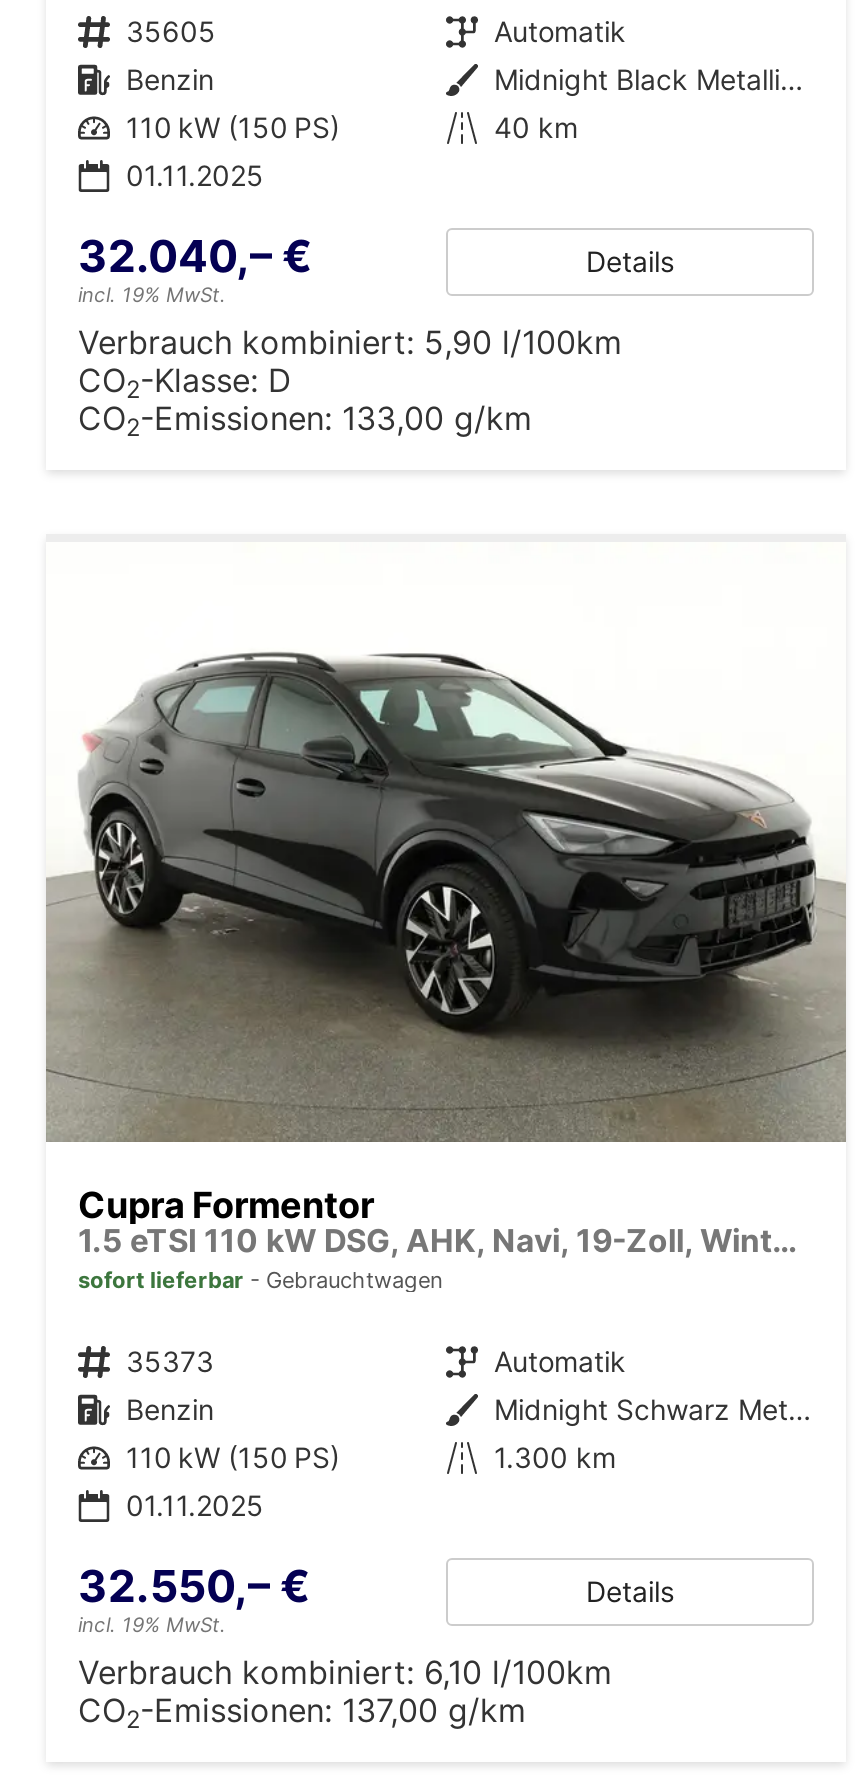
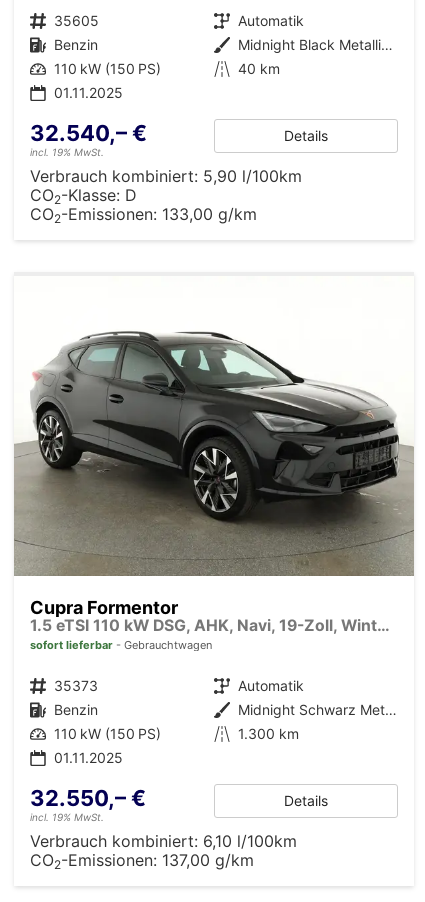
- 32.040,– €
+ 32.540,– €
